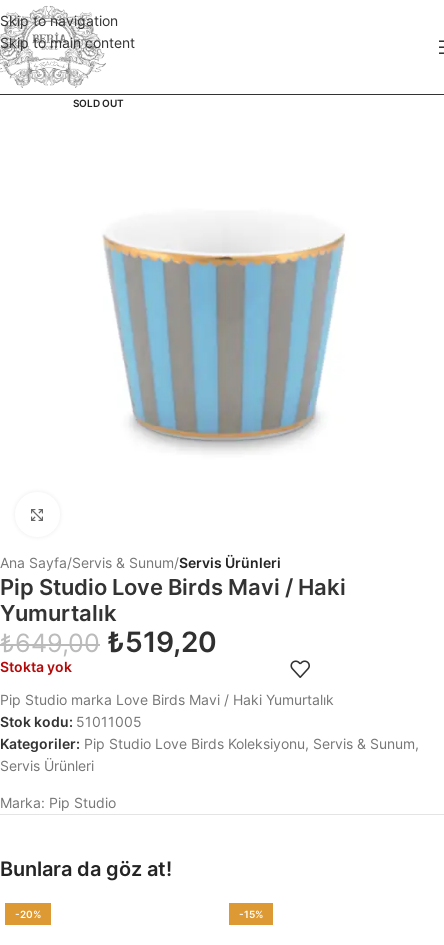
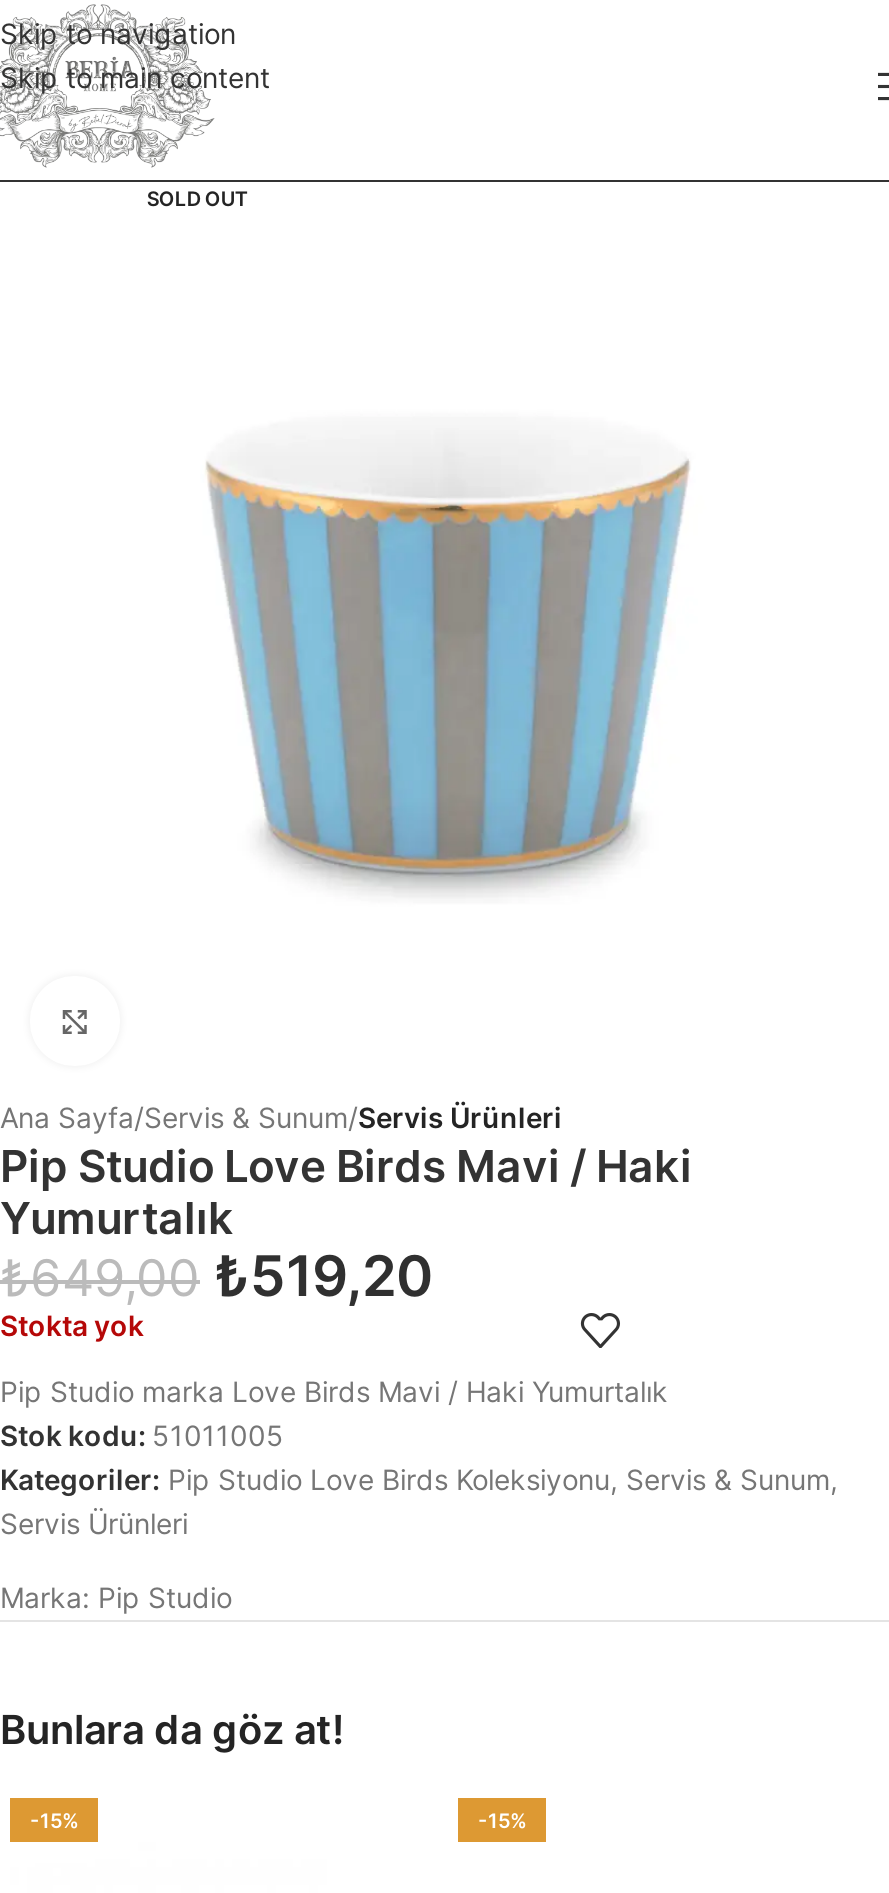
- -20%
+ -15%
